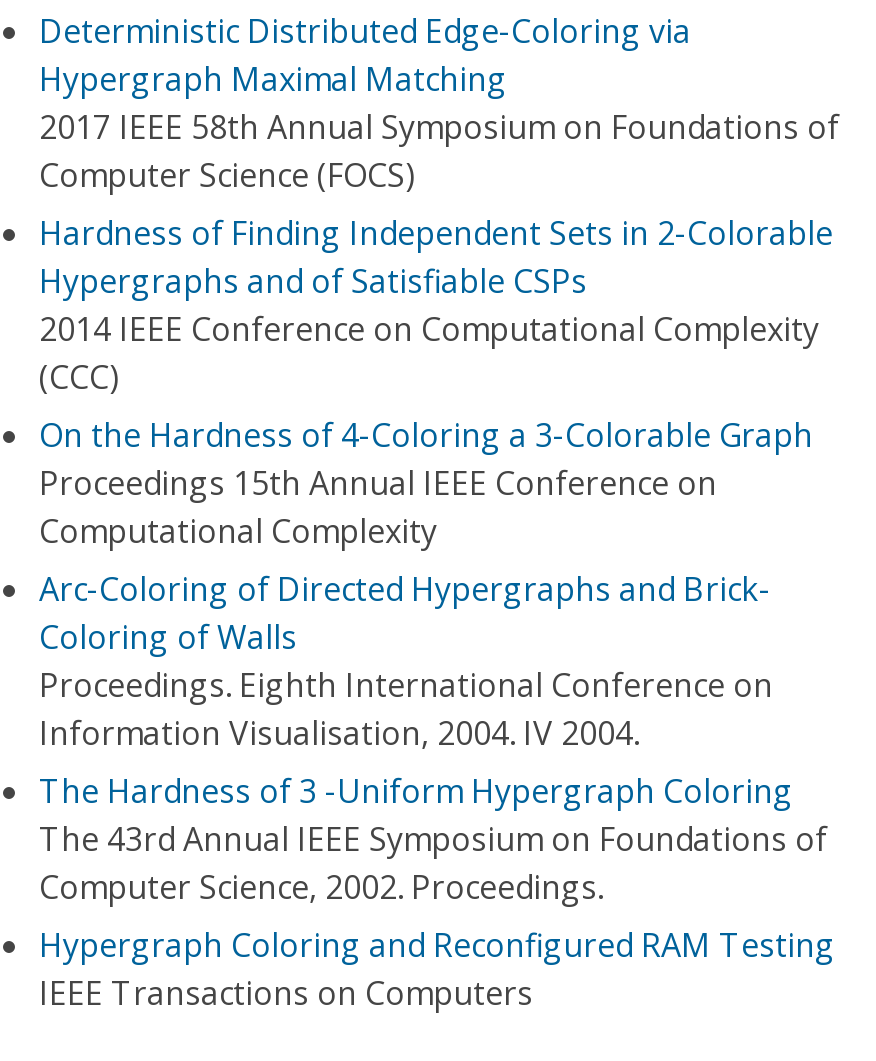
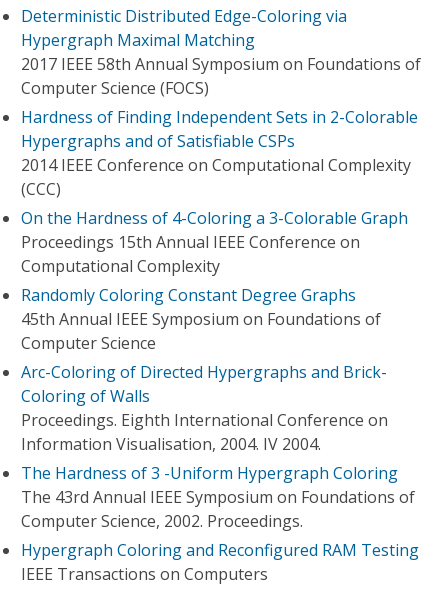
+ Randomly Coloring Constant Degree Graphs
+ 45th Annual IEEE Symposium on Foundations of
+ Computer Science
